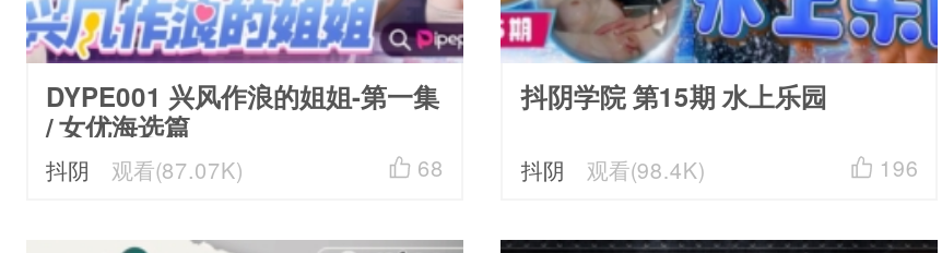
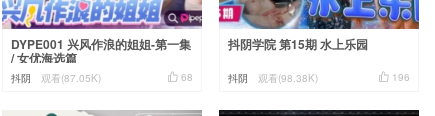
- 观看(87.07K)
+ 观看(87.05K)

- 观看(98.4K)
+ 观看(98.38K)
